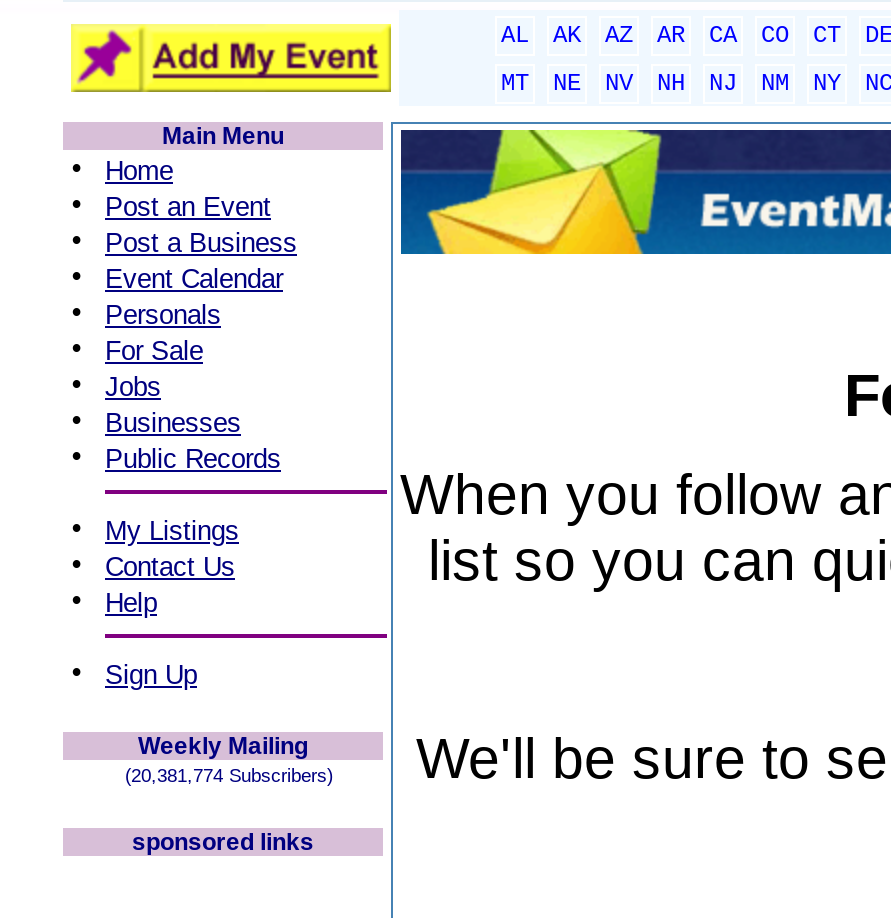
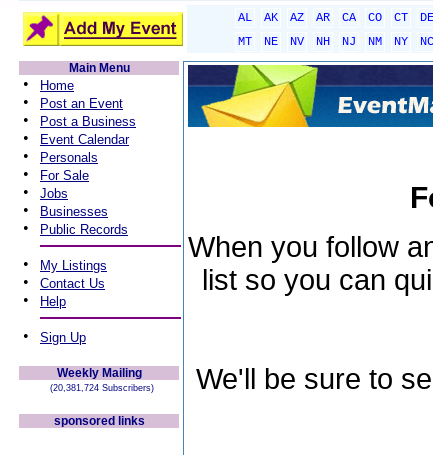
- (20,381,774 Subscribers)
+ (20,381,724 Subscribers)
